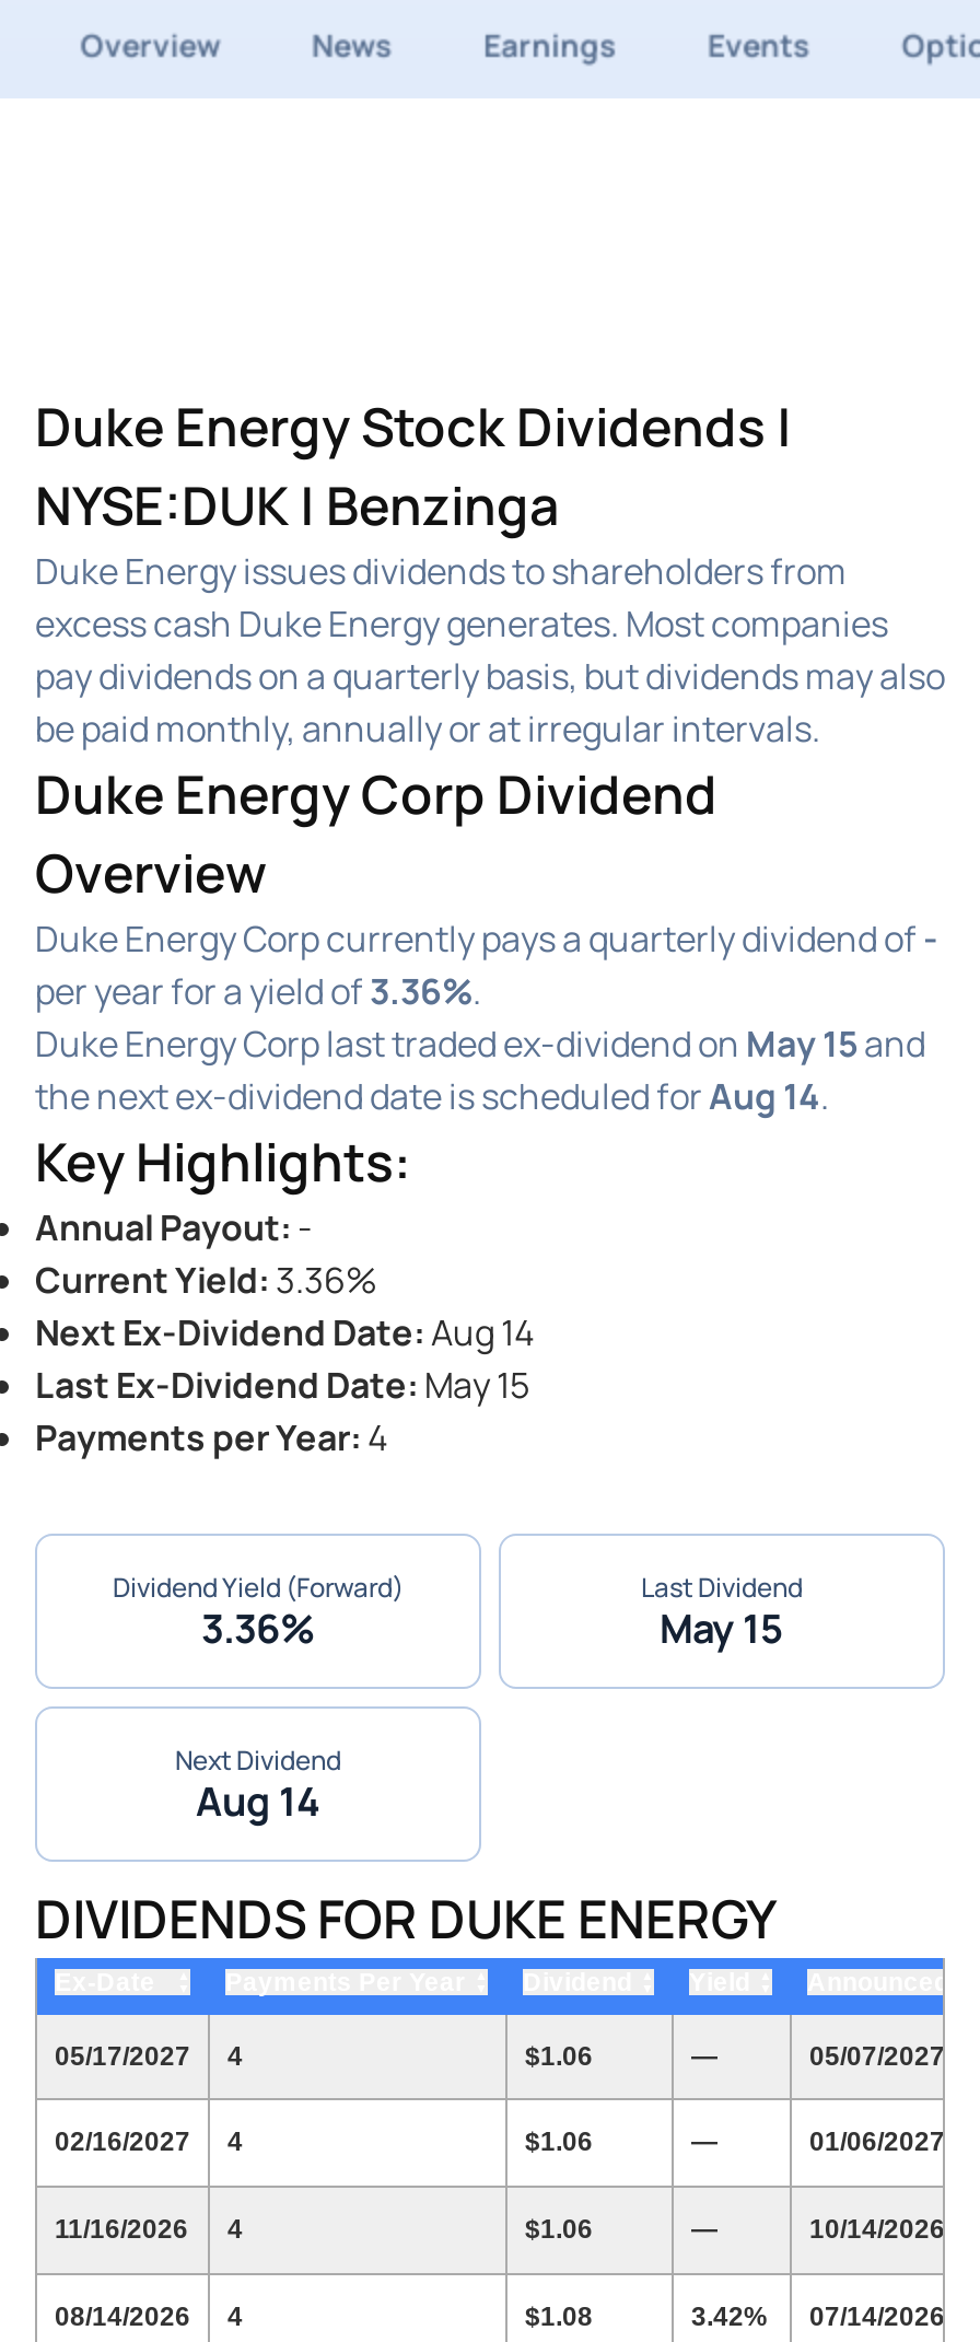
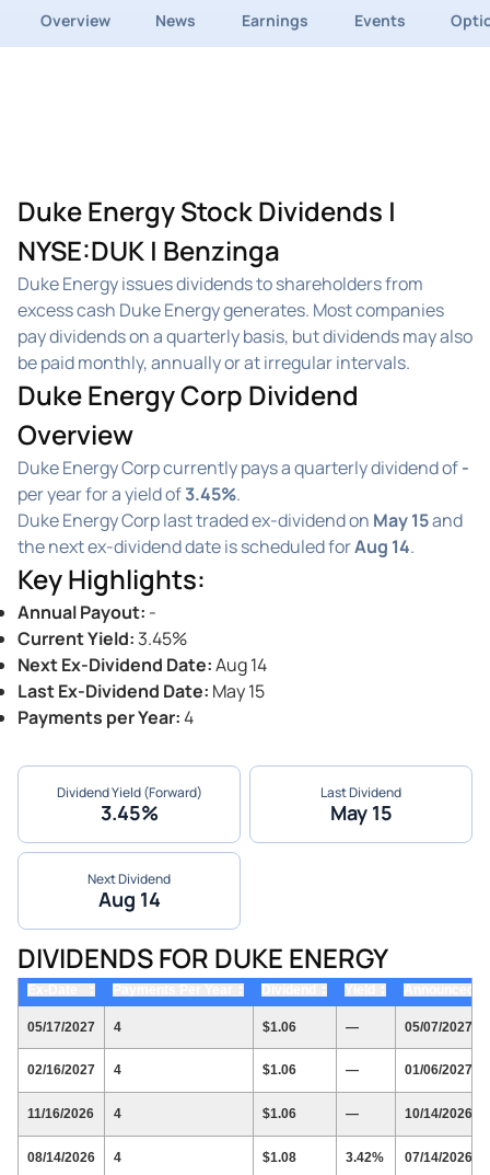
- per year for a yield of 3.36%.
+ per year for a yield of 3.45%.

- Current Yield: 3.36%
+ Current Yield: 3.45%

- 3.36%
+ 3.45%
